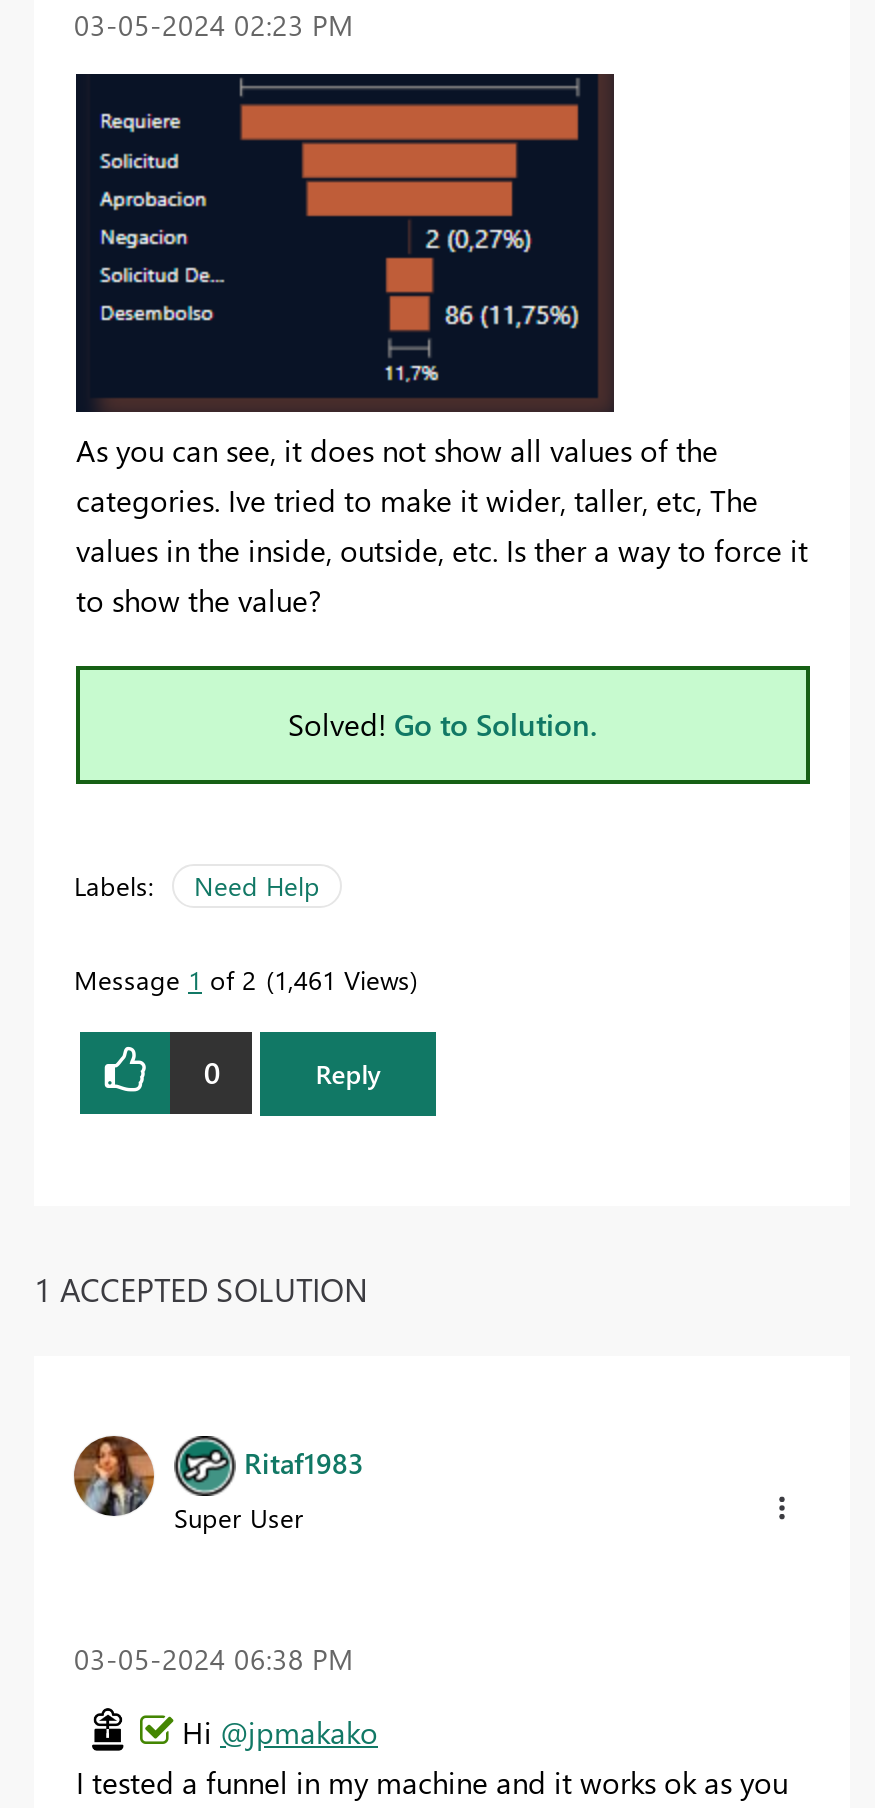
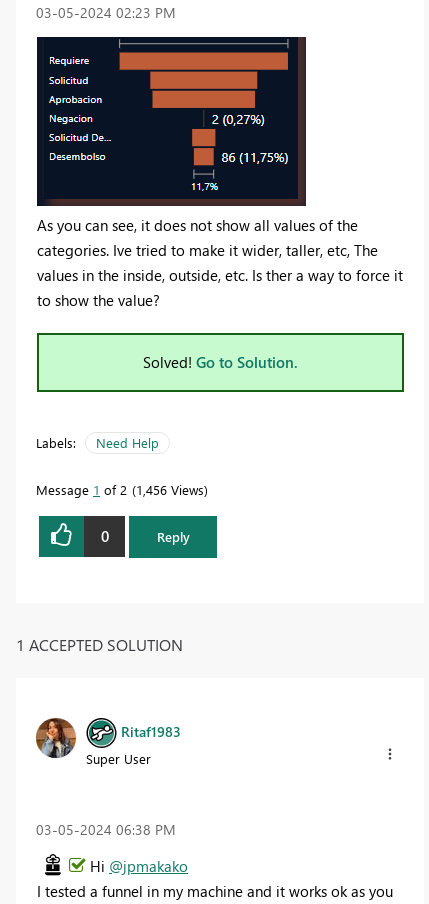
- Message 1 of 2 1,461 Views
+ Message 1 of 2 1,456 Views
